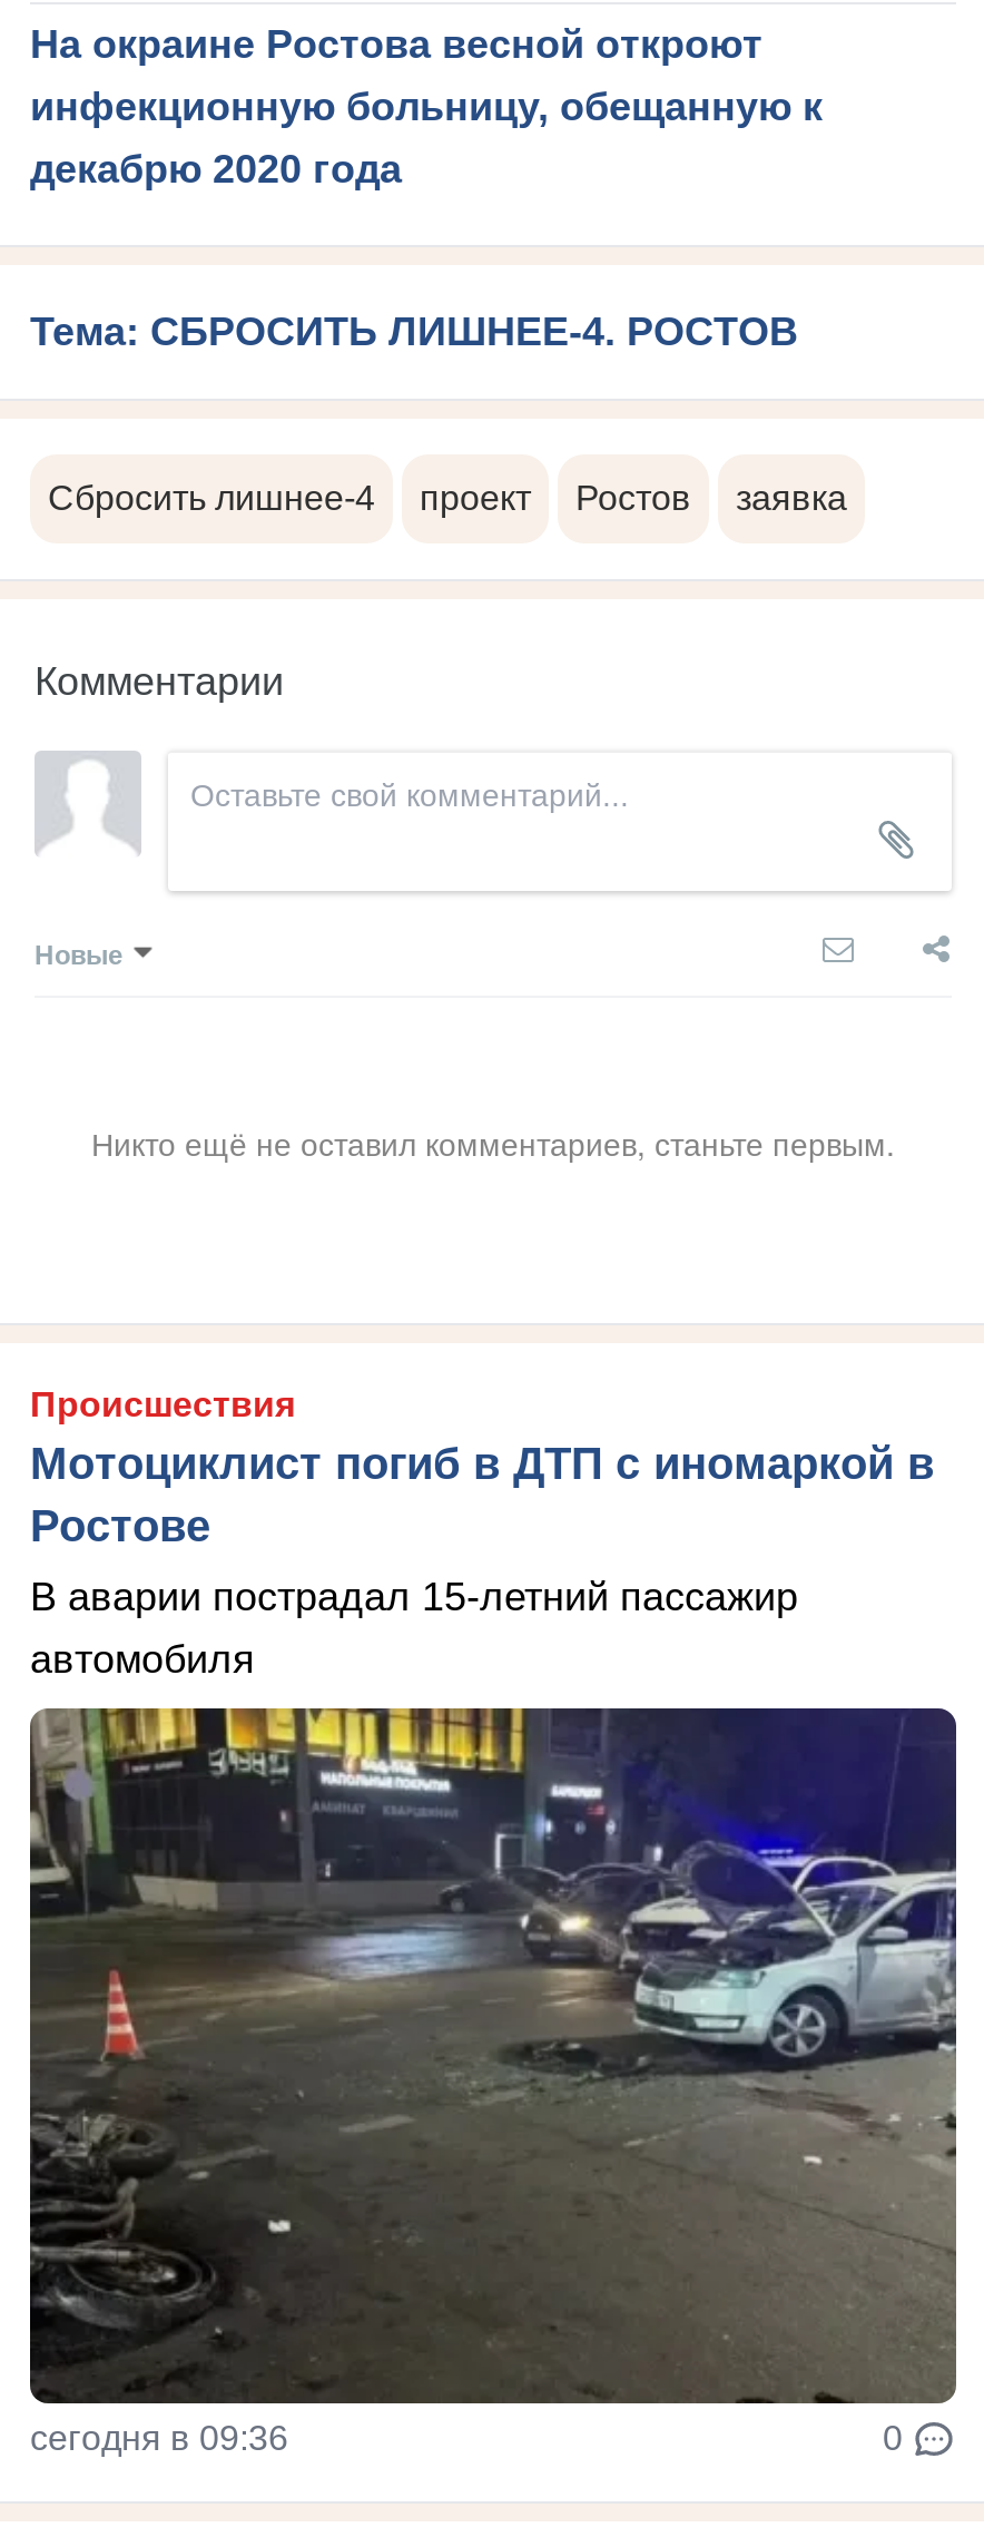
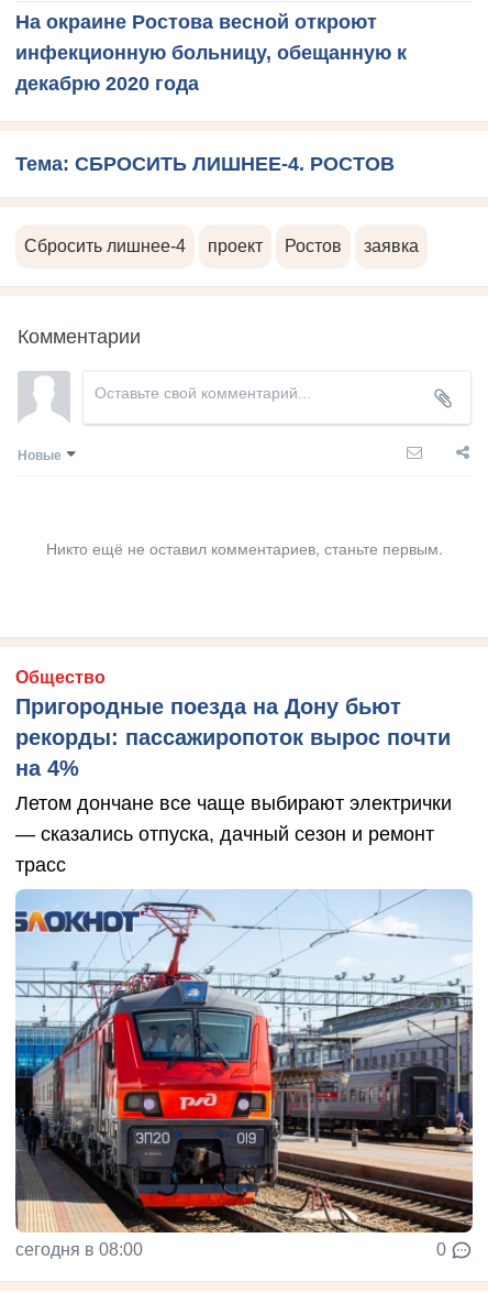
- Происшествия
- Мотоциклист погиб в ДТП с иномаркой в
- Ростове
+ Общество
+ Пригородные поезда на Дону бьют
+ рекорды: пассажиропоток вырос почти
+ на 4%

- В аварии пострадал 15-летний пассажир
- автомобиля
+ Летом дончане все чаще выбирают электрички
+ — сказались отпуска, дачный сезон и ремонт
+ трасс

- [image]
- сегодня в 09:36
+ [image]
+ сегодня в 08:00
